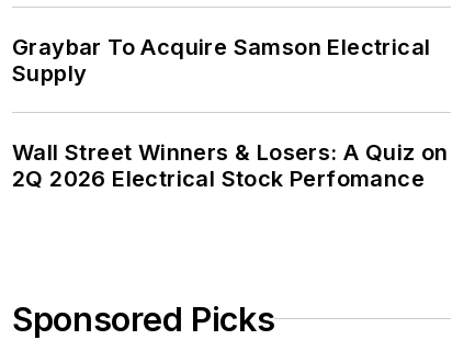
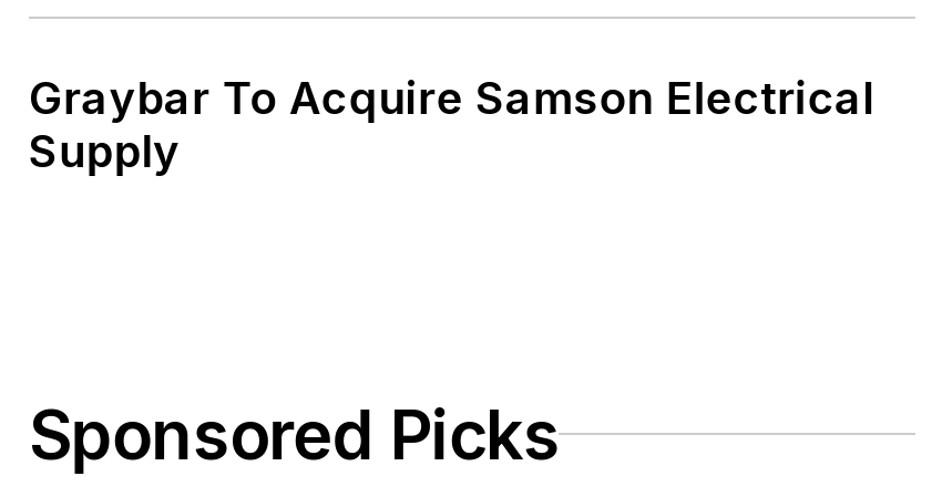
- Wall Street Winners & Losers: A Quiz on
- 2Q 2026 Electrical Stock Perfomance
